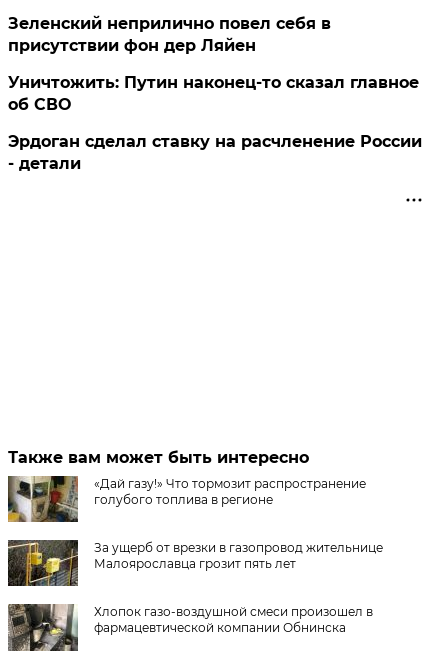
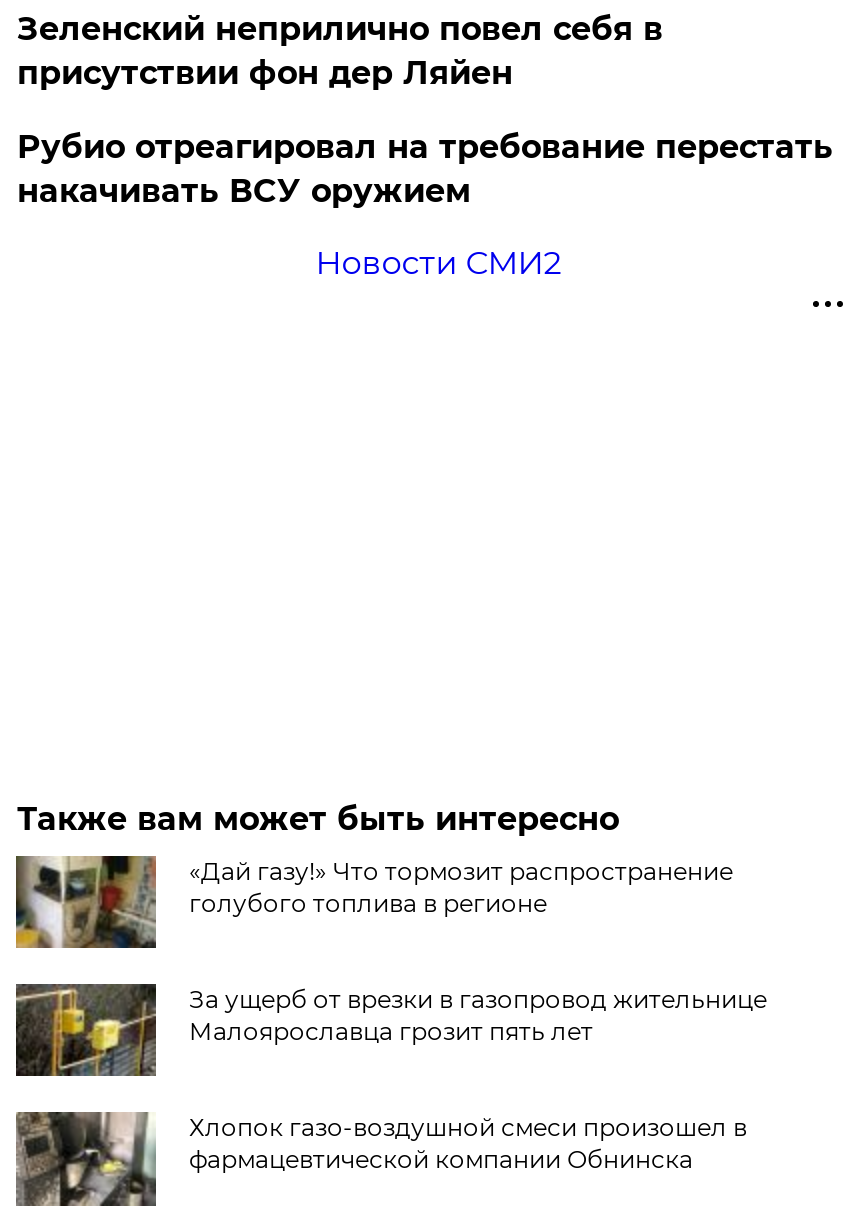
- Уничтожить: Путин наконец-то сказал главное
- об СВО
+ Рубио отреагировал на требование перестать
+ накачивать ВСУ оружием

- Эрдоган сделал ставку на расчленение России
- - детали
+ Новости СМИ2
